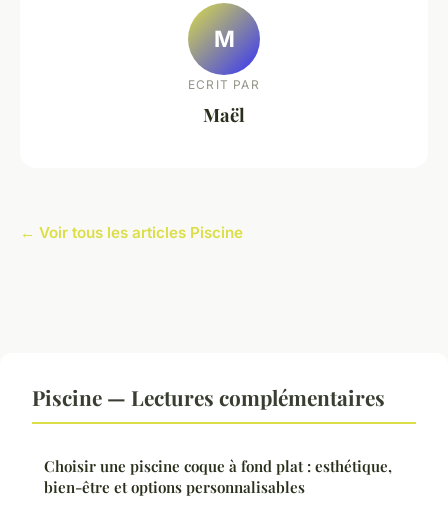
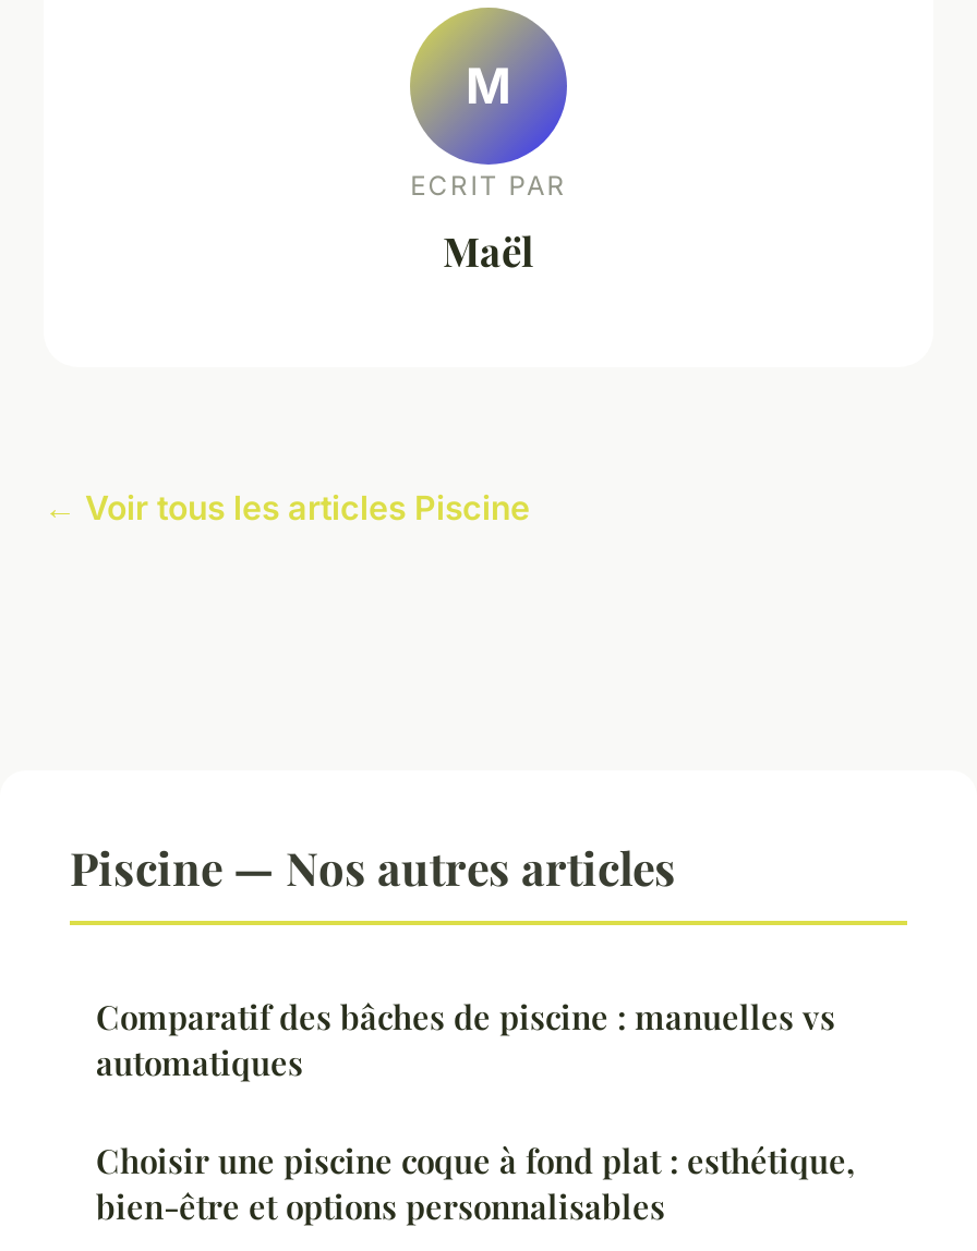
- Piscine — Lectures complémentaires
+ Piscine — Nos autres articles
+ Comparatif des bâches de piscine : manuelles vs
+ automatiques
